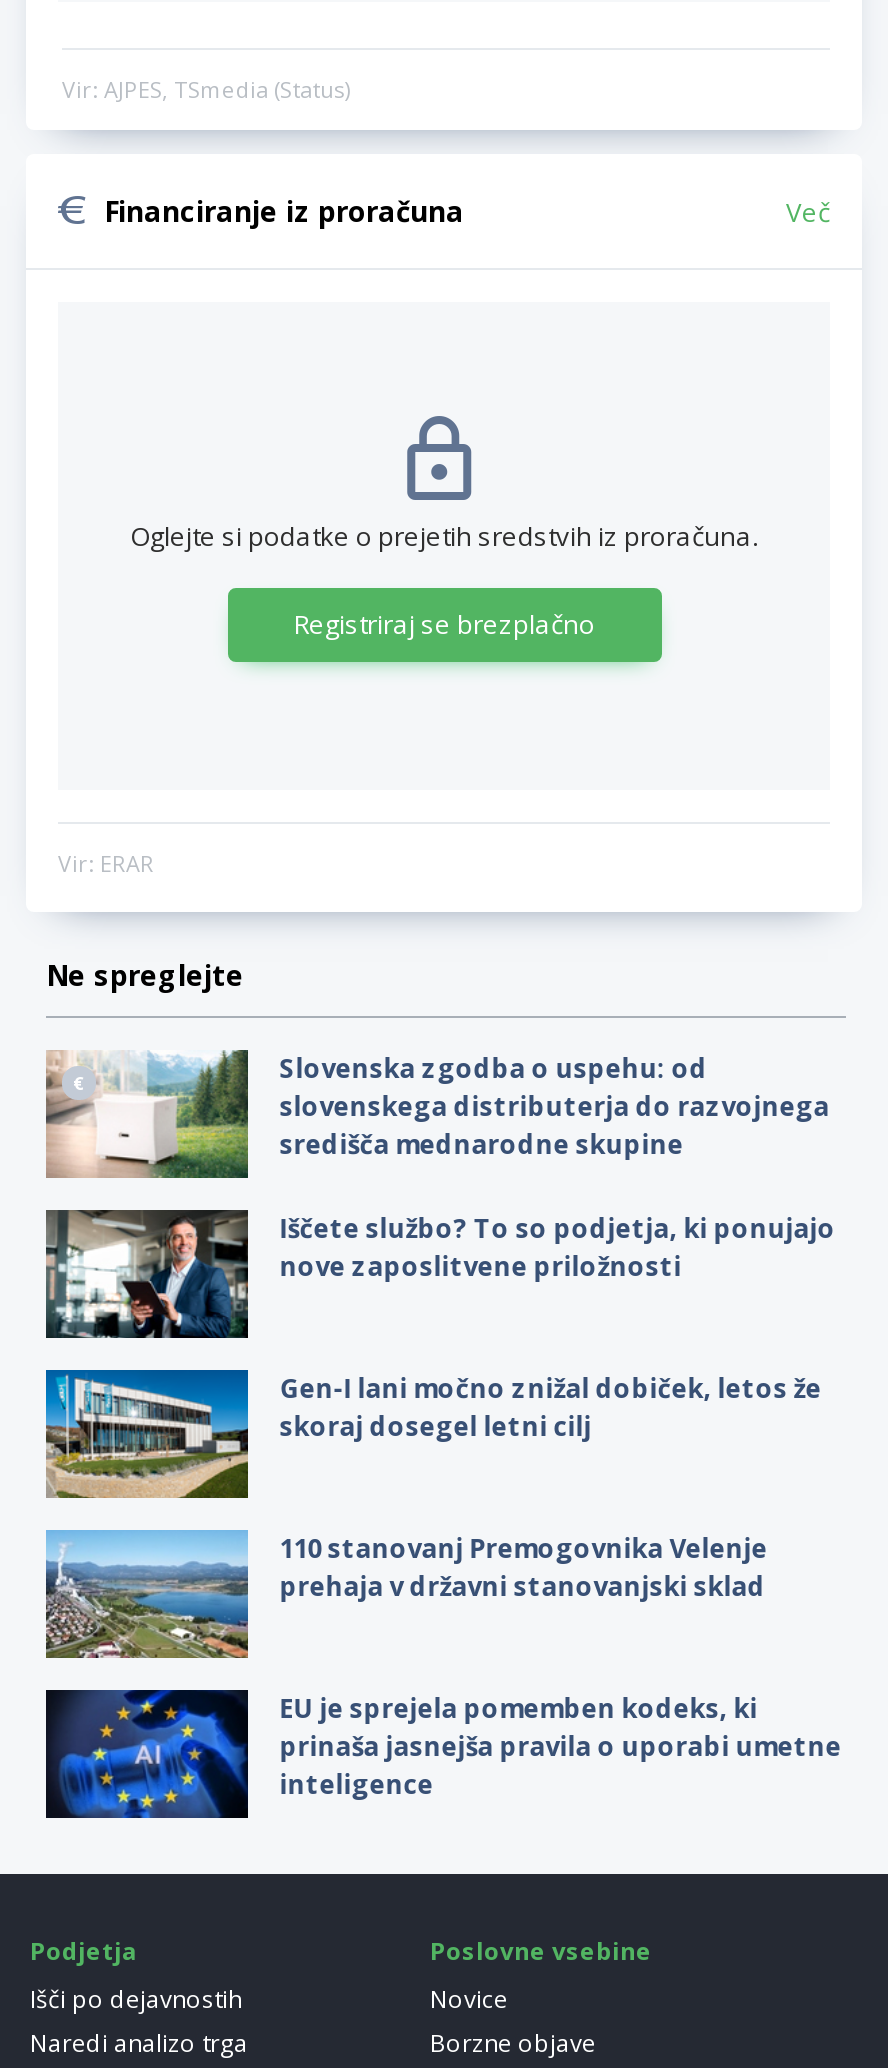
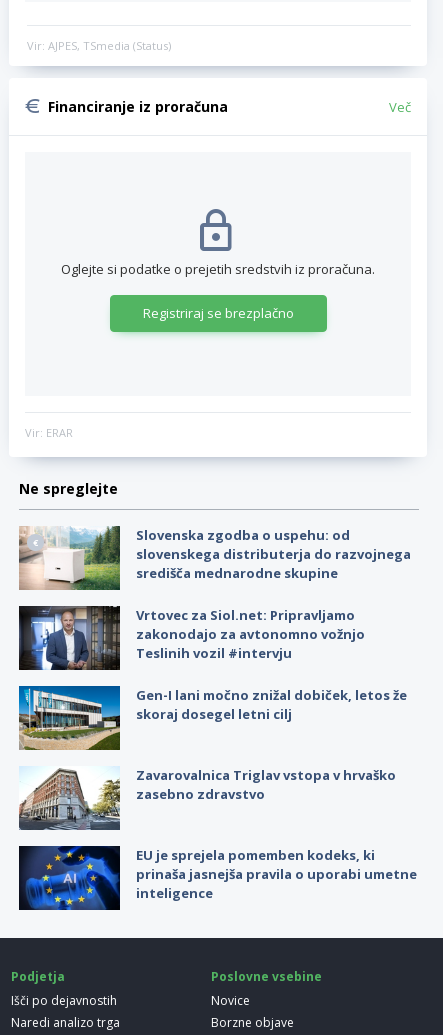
- [image]
- Iščete službo? To so podjetja, ki ponujajo
- nove zaposlitvene priložnosti
+ [image]
+ Vrtovec za Siol.net: Pripravljamo
+ zakonodajo za avtonomno vožnjo
+ Teslinih vozil #intervju

- [image]
- 110 stanovanj Premogovnika Velenje
- prehaja v državni stanovanjski sklad
+ [image]
+ Zavarovalnica Triglav vstopa v hrvaško
+ zasebno zdravstvo
